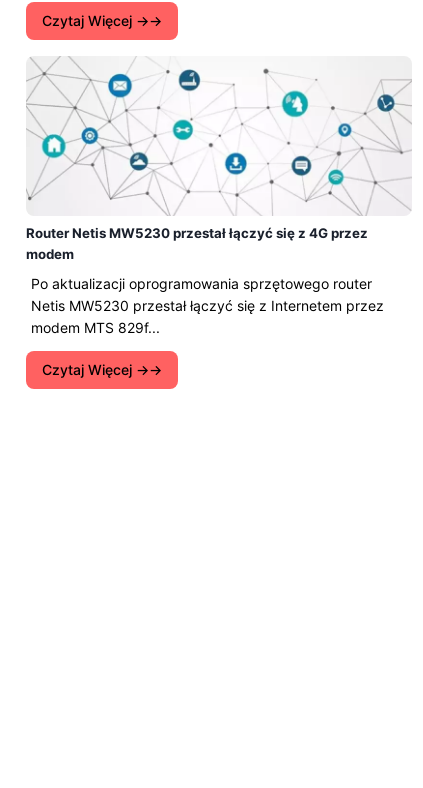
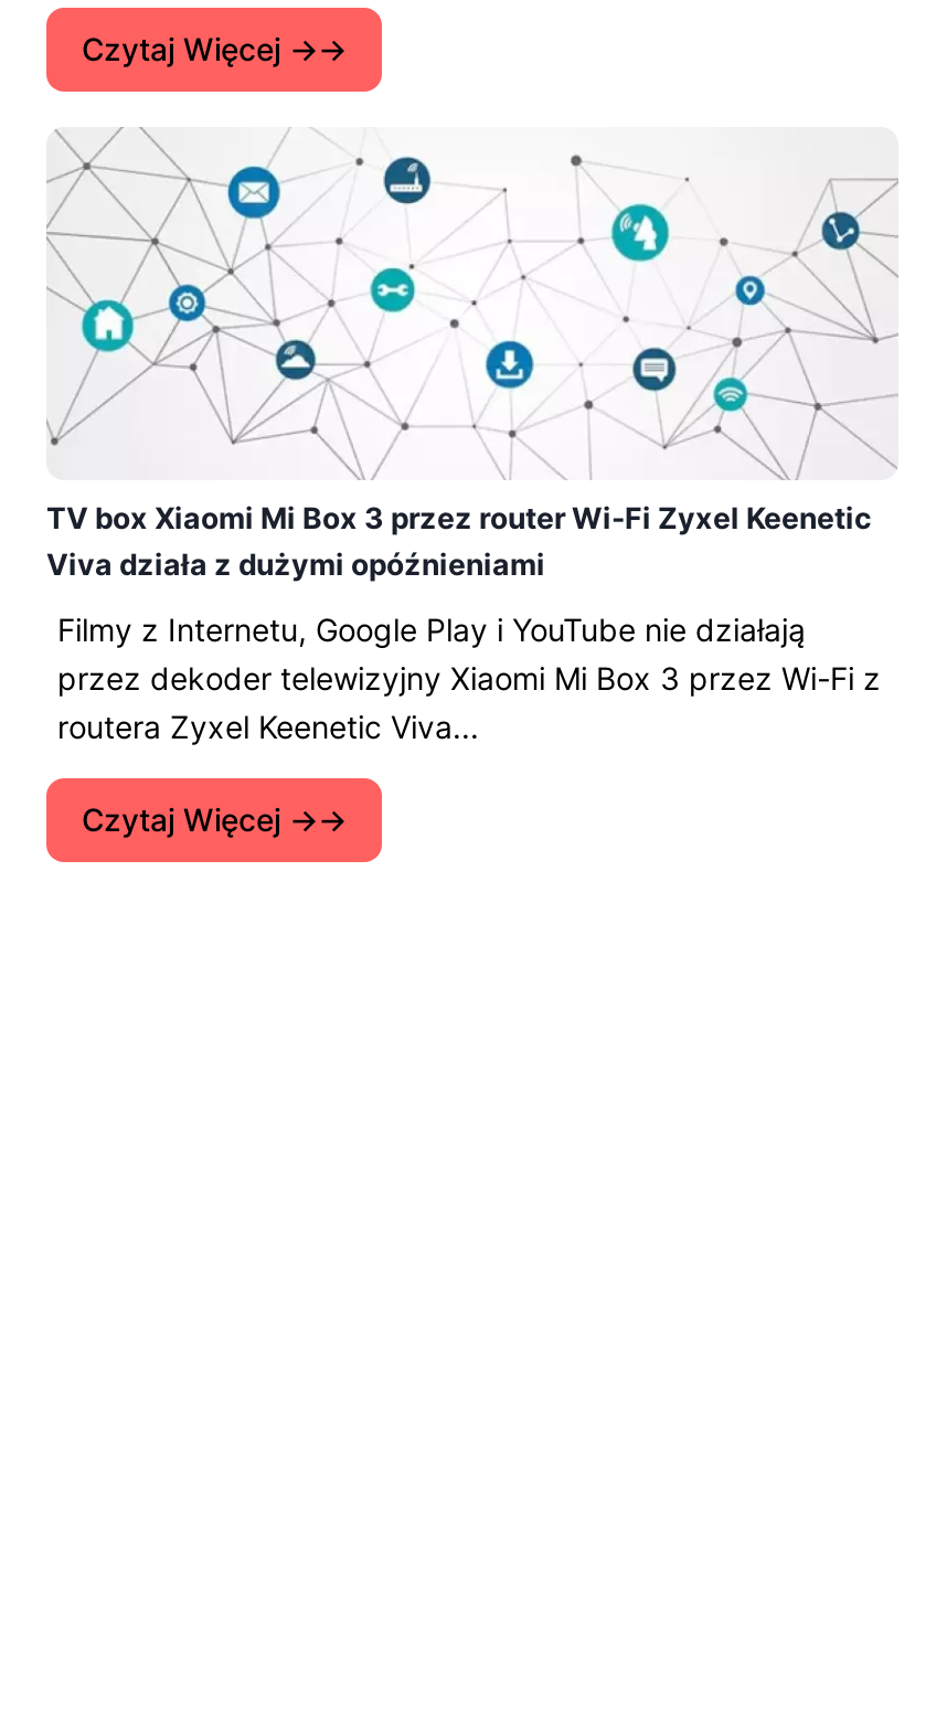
- Router Netis MW5230 przestał łączyć się z 4G przez
- modem
+ TV box Xiaomi Mi Box 3 przez router Wi-Fi Zyxel Keenetic
+ Viva działa z dużymi opóźnieniami

- Po aktualizacji oprogramowania sprzętowego router
- Netis MW5230 przestał łączyć się z Internetem przez
- modem MTS 829f...
+ Filmy z Internetu, Google Play i YouTube nie działają
+ przez dekoder telewizyjny Xiaomi Mi Box 3 przez Wi-Fi z
+ routera Zyxel Keenetic Viva...
